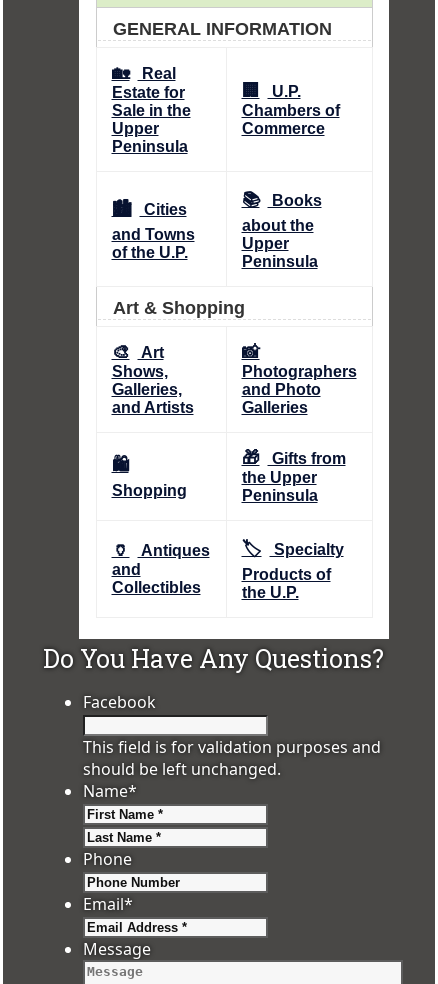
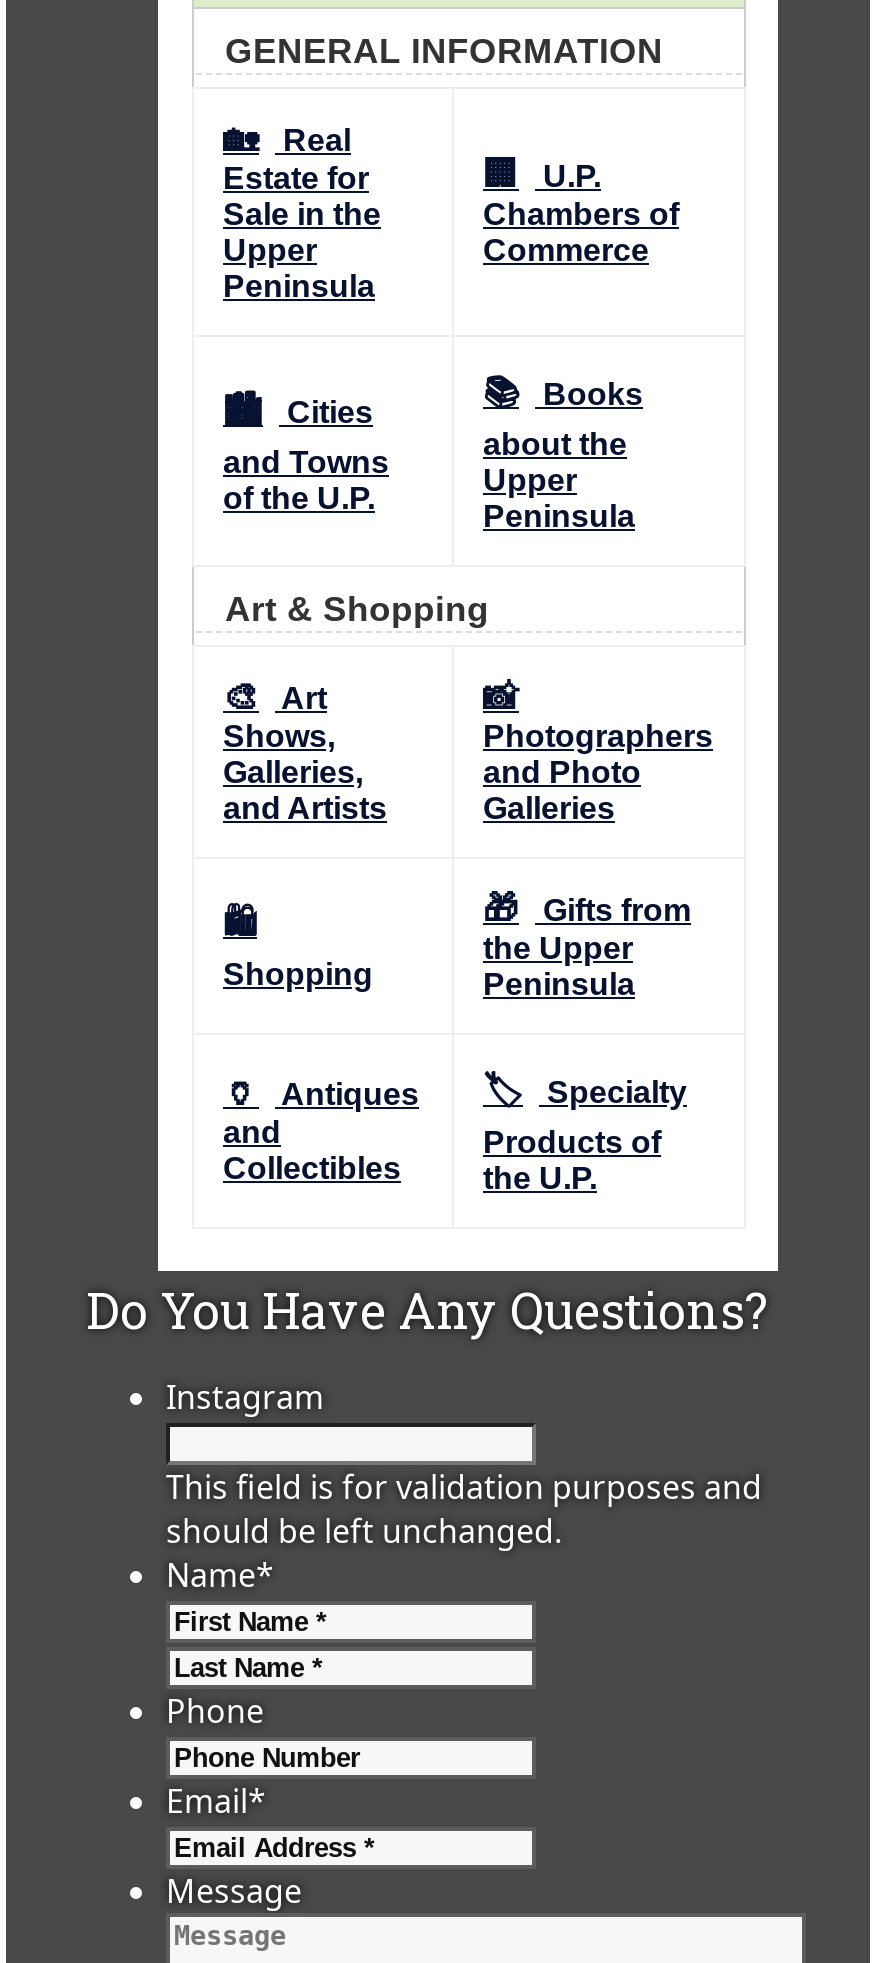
- Facebook
+ Instagram
